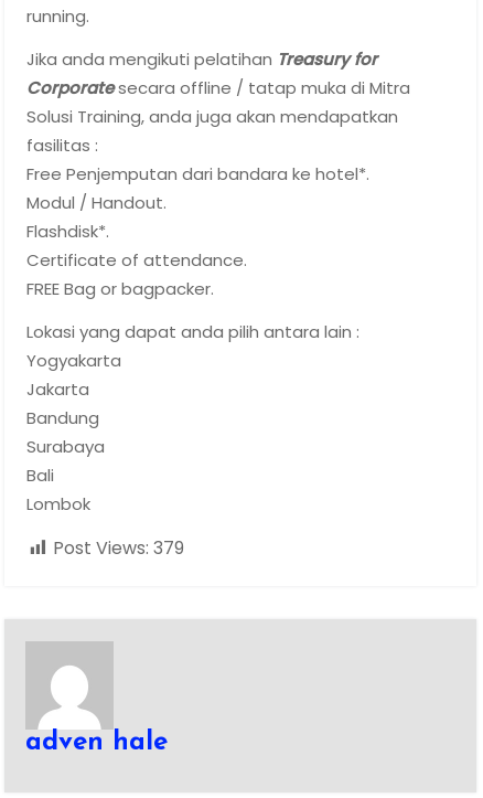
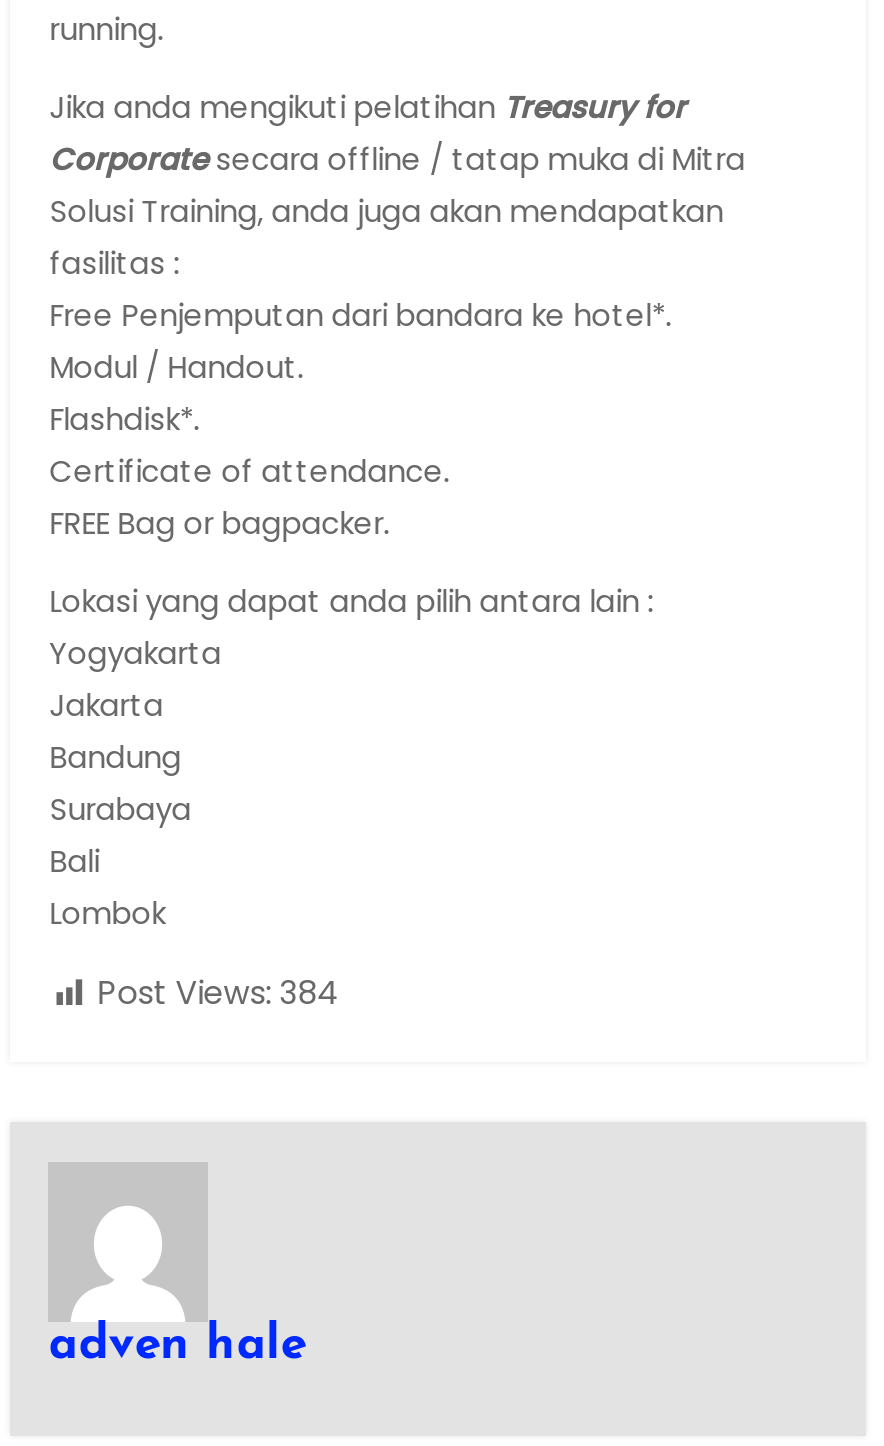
- Post Views: 379
+ Post Views: 384
